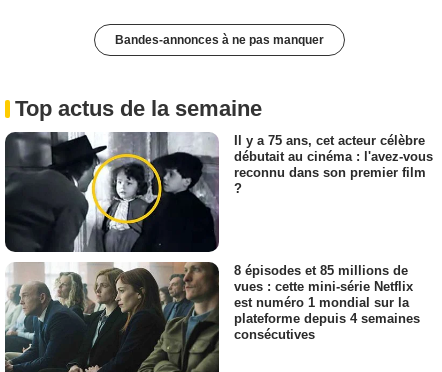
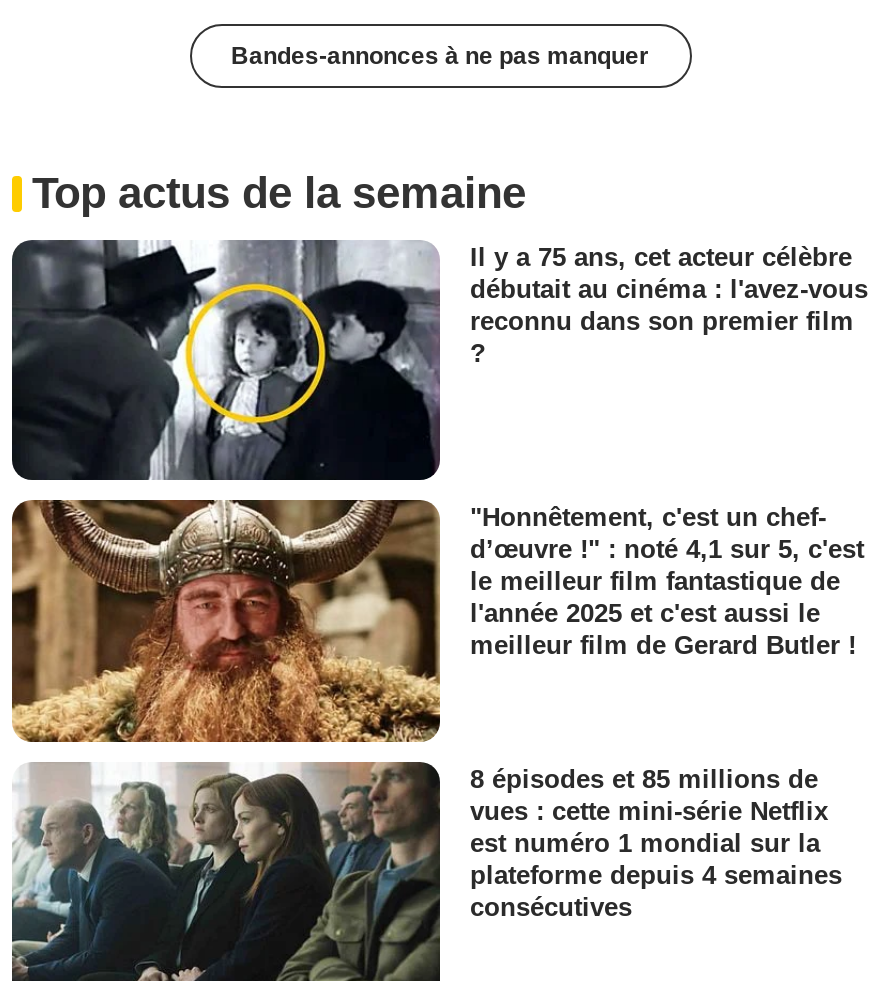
+ [image]
+ "Honnêtement, c'est un chef-
+ d’œuvre !" : noté 4,1 sur 5, c'est
+ le meilleur film fantastique de
+ l'année 2025 et c'est aussi le
+ meilleur film de Gerard Butler !
